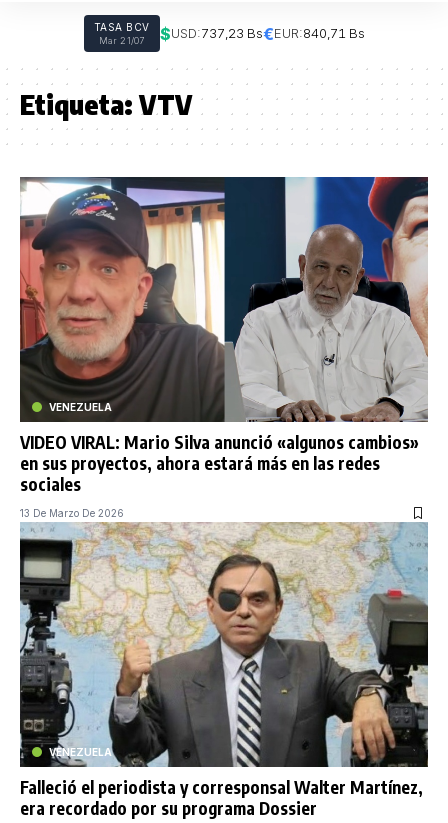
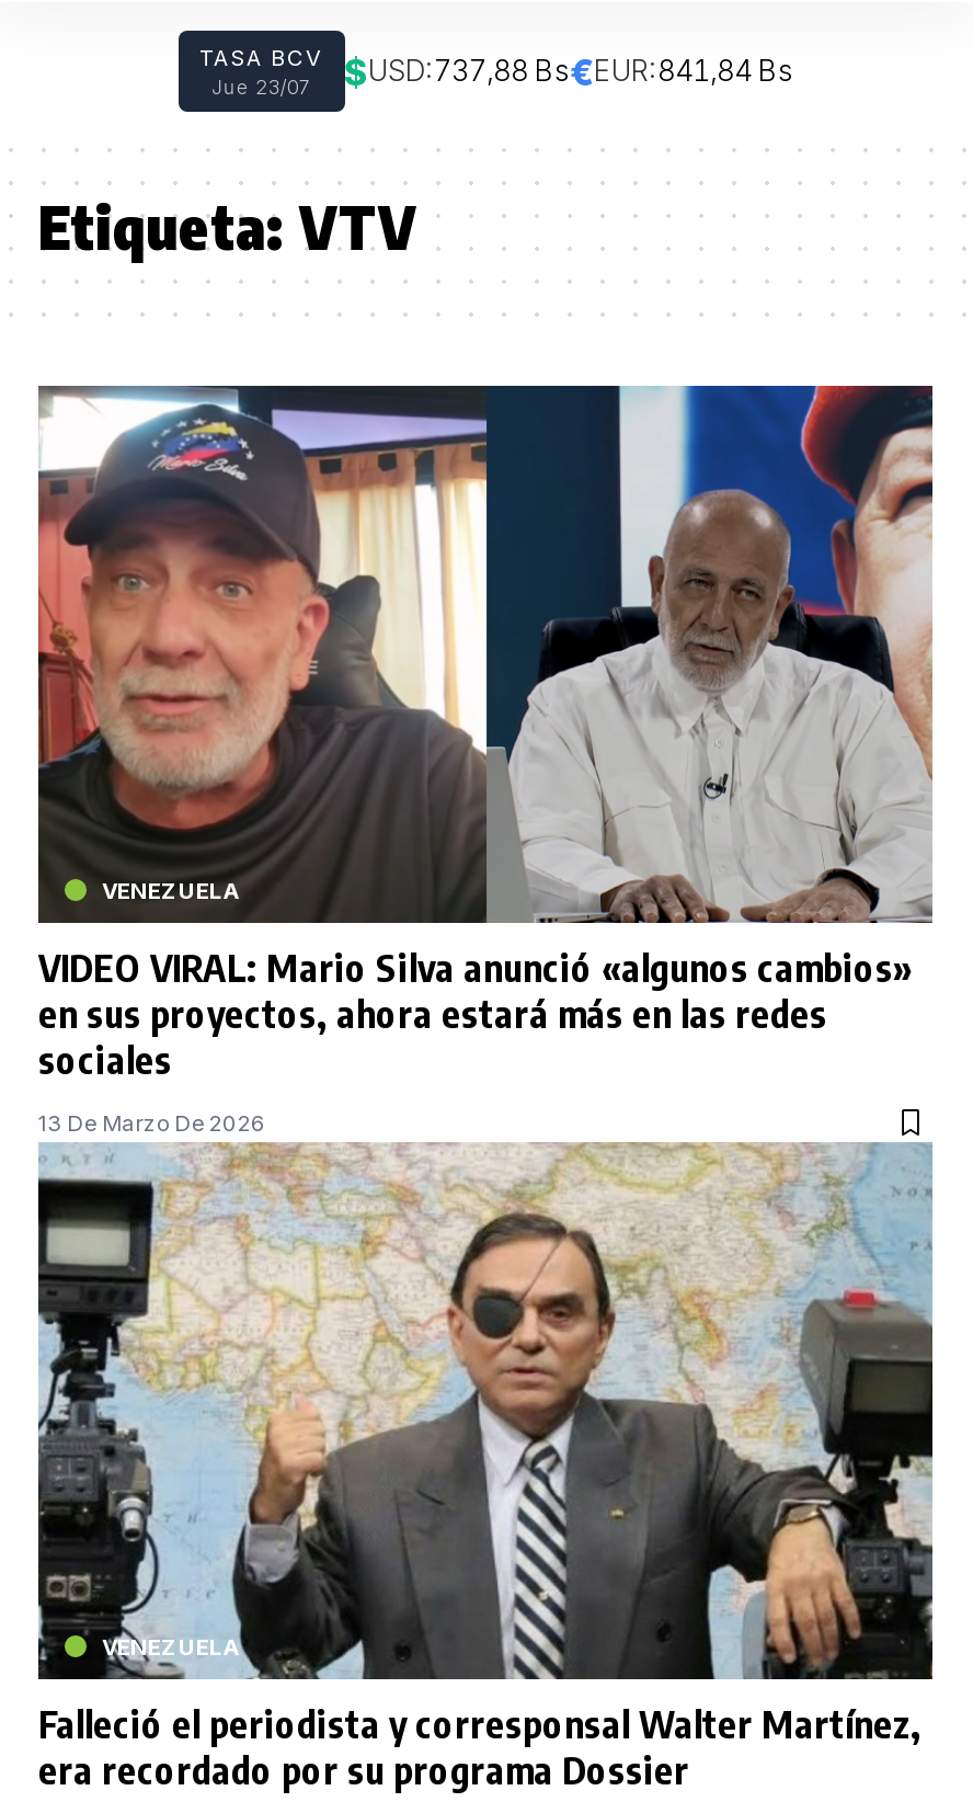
- Mar 21/07
- $USD:737,23 Bs€EUR:840,71 Bs
+ Jue 23/07
+ $USD:737,88 Bs€EUR:841,84 Bs
